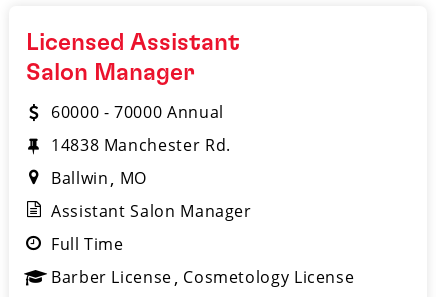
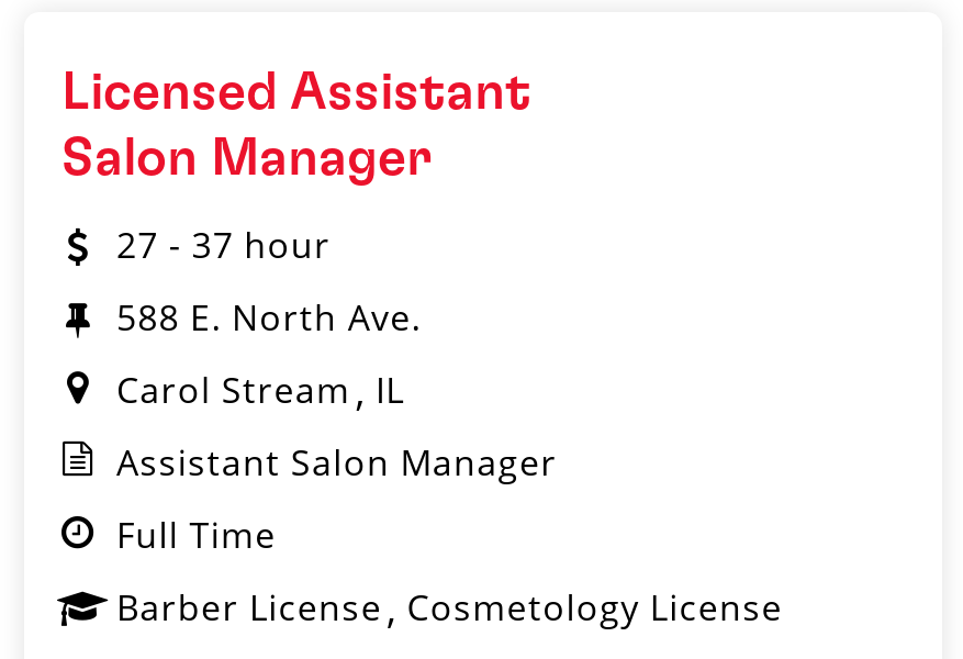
- 60000 - 70000 Annual
+ 27 - 37 hour

- 14838 Manchester Rd.
+ 588 E. North Ave.

- Ballwin MO
+ Carol Stream IL
